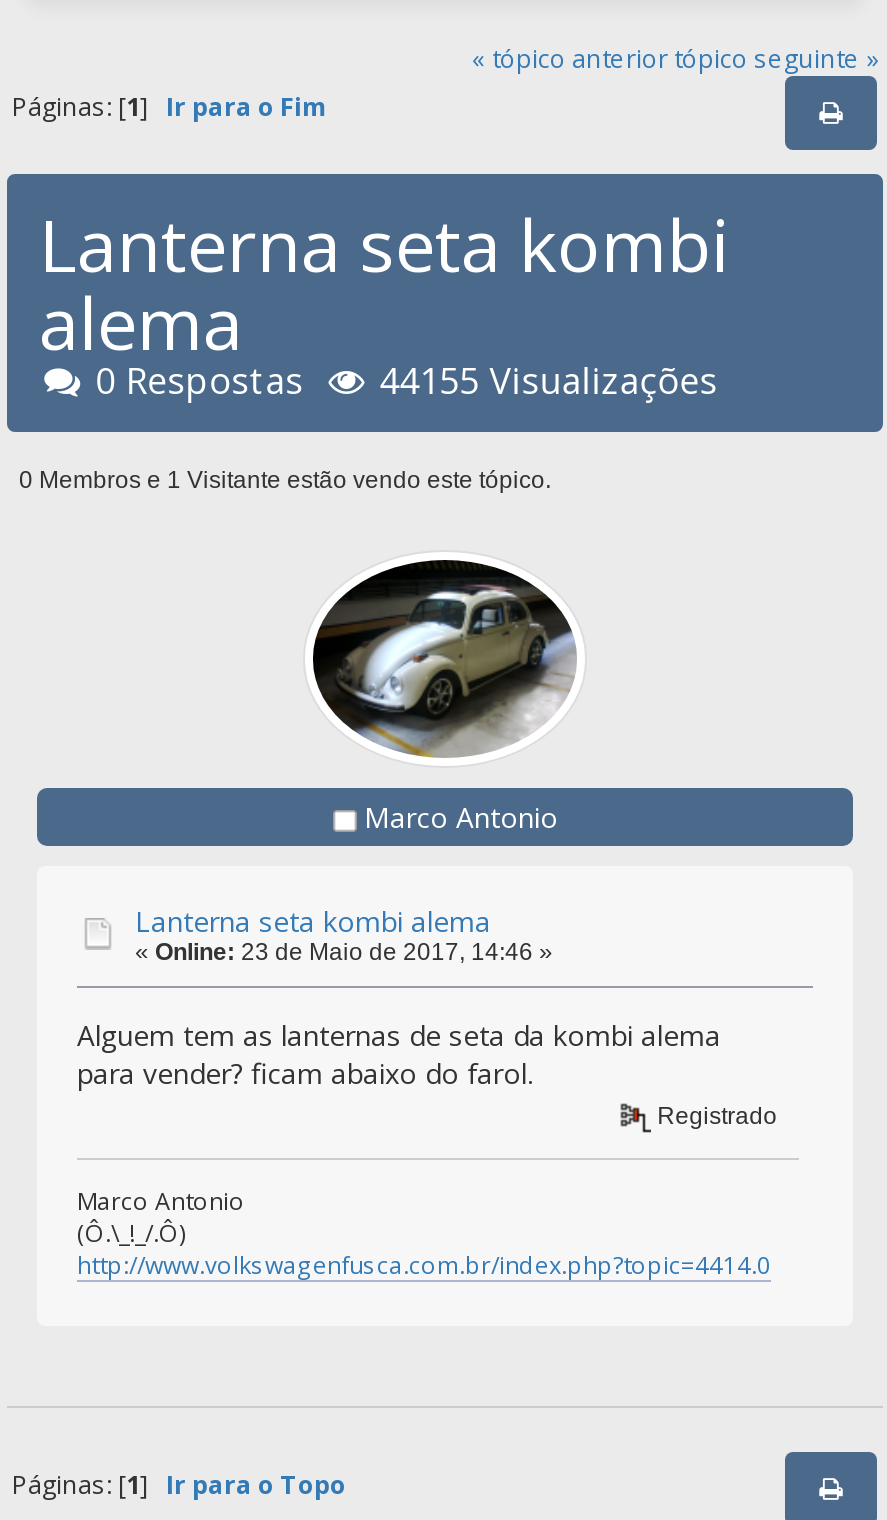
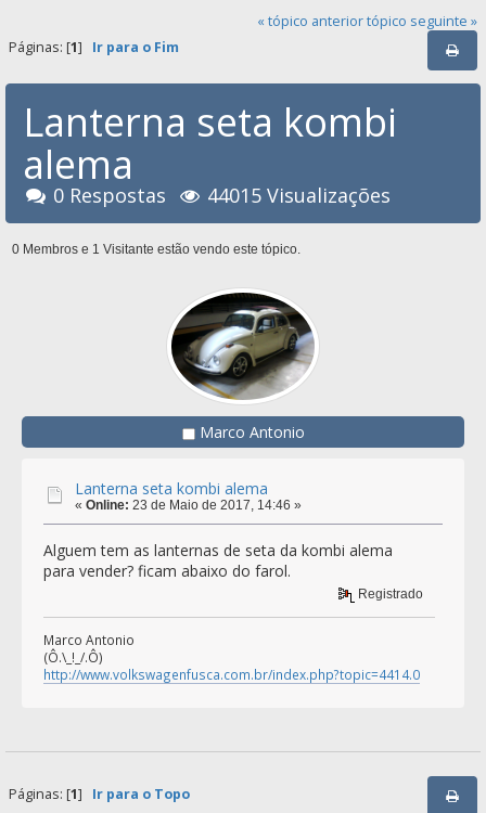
- 44155 Visualizações
+ 44015 Visualizações
